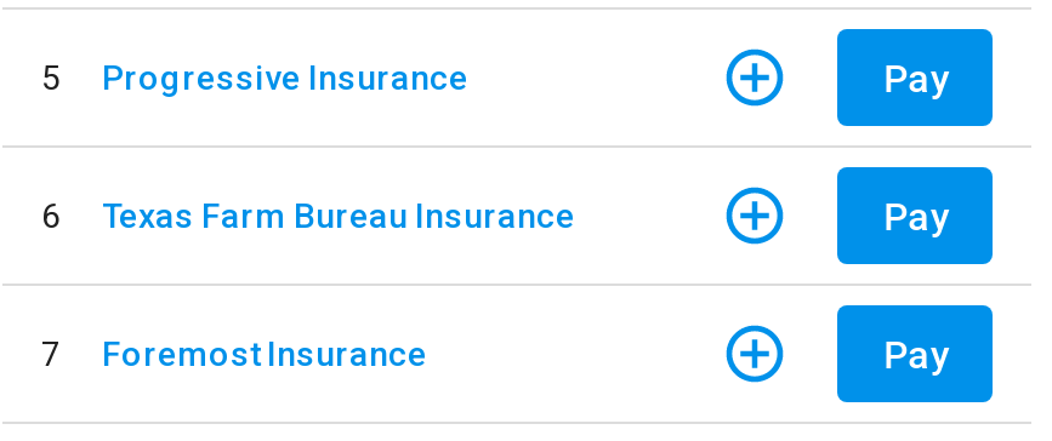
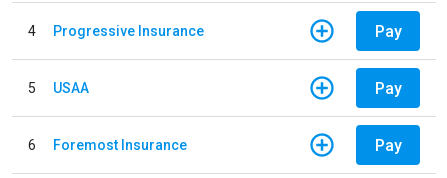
- 5 Progressive Insurance
+ 4 Progressive Insurance

- 6
- Texas Farm Bureau Insurance
+ 5
+ USAA

- 7 Foremost Insurance
+ 6 Foremost Insurance
